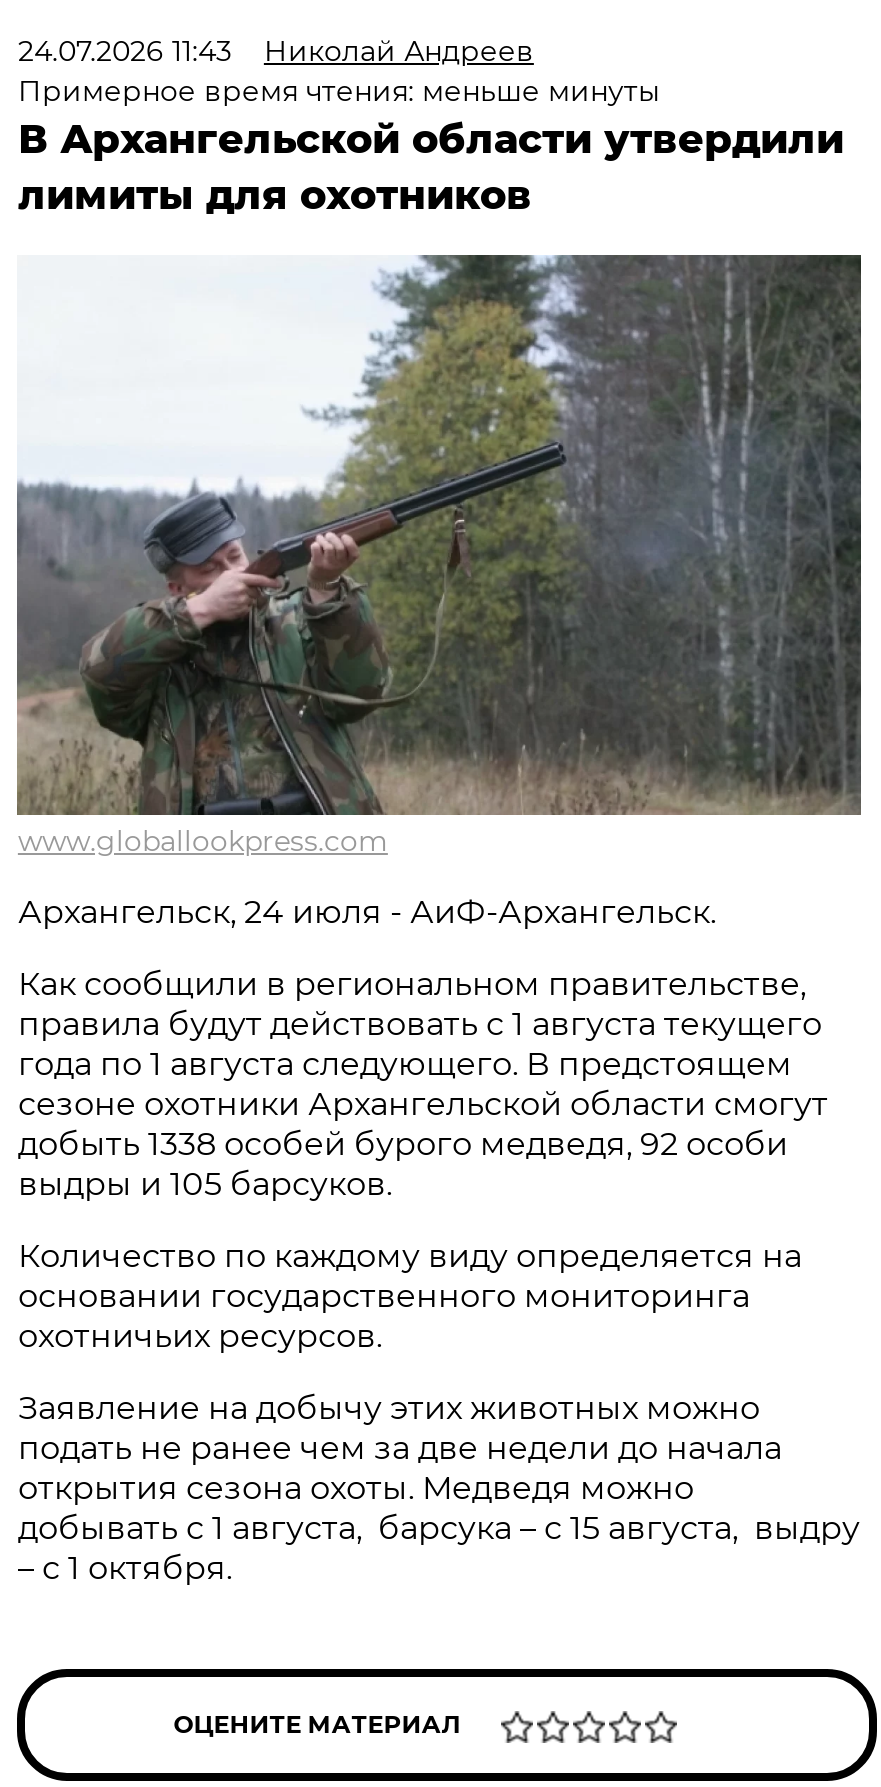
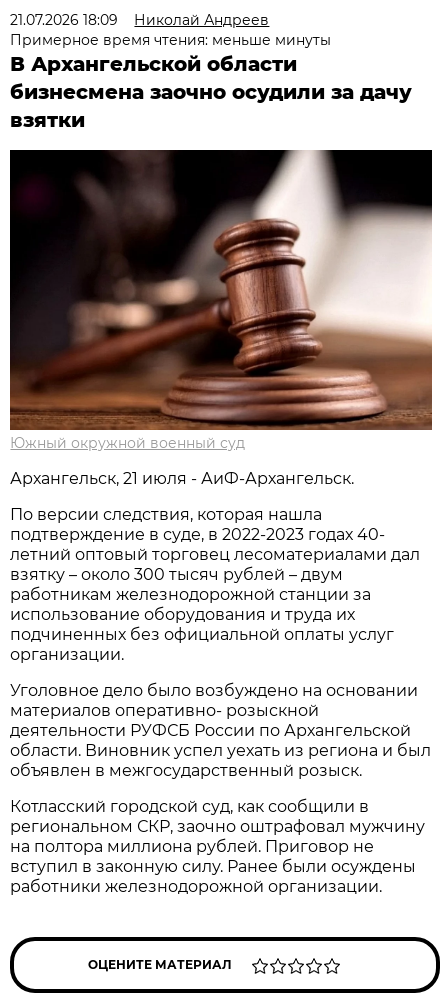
- 24.07.2026 11:43 Николай Андреев
+ 21.07.2026 18:09 Николай Андреев

- В Архангельской области утвердили
- лимиты для охотников
+ В Архангельской области
+ бизнесмена заочно осудили за дачу
+ взятки

- [image]
- www.globallookpress.com
+ [image]
+ Южный окружной военный суд

- Архангельск, 24 июля - АиФ-Архангельск.
+ Архангельск, 21 июля - АиФ-Архангельск.

- Как сообщили в региональном правительстве,
- правила будут действовать с 1 августа текущего
- года по 1 августа следующего. В предстоящем
- сезоне охотники Архангельской области смогут
- добыть 1338 особей бурого медведя, 92 особи
- выдры и 105 барсуков.
+ По версии следствия, которая нашла
+ подтверждение в суде, в 2022-2023 годах 40-
+ летний оптовый торговец лесоматериалами дал
+ взятку – около 300 тысяч рублей – двум
+ работникам железнодорожной станции за
+ использование оборудования и труда их
+ подчиненных без официальной оплаты услуг
+ организации.

- Количество по каждому виду определяется на
- основании государственного мониторинга
- охотничьих ресурсов.
+ Уголовное дело было возбуждено на основании
+ материалов оперативно- розыскной
+ деятельности РУФСБ России по Архангельской
+ области. Виновник успел уехать из региона и был
+ объявлен в межгосударственный розыск.

- Заявление на добычу этих животных можно
- подать не ранее чем за две недели до начала
- открытия сезона охоты. Медведя можно
- добывать с 1 августа, барсука – с 15 августа, выдру
- – с 1 октября.
+ Котласский городской суд, как сообщили в
+ региональном СКР, заочно оштрафовал мужчину
+ на полтора миллиона рублей. Приговор не
+ вступил в законную силу. Ранее были осуждены
+ работники железнодорожной организации.
